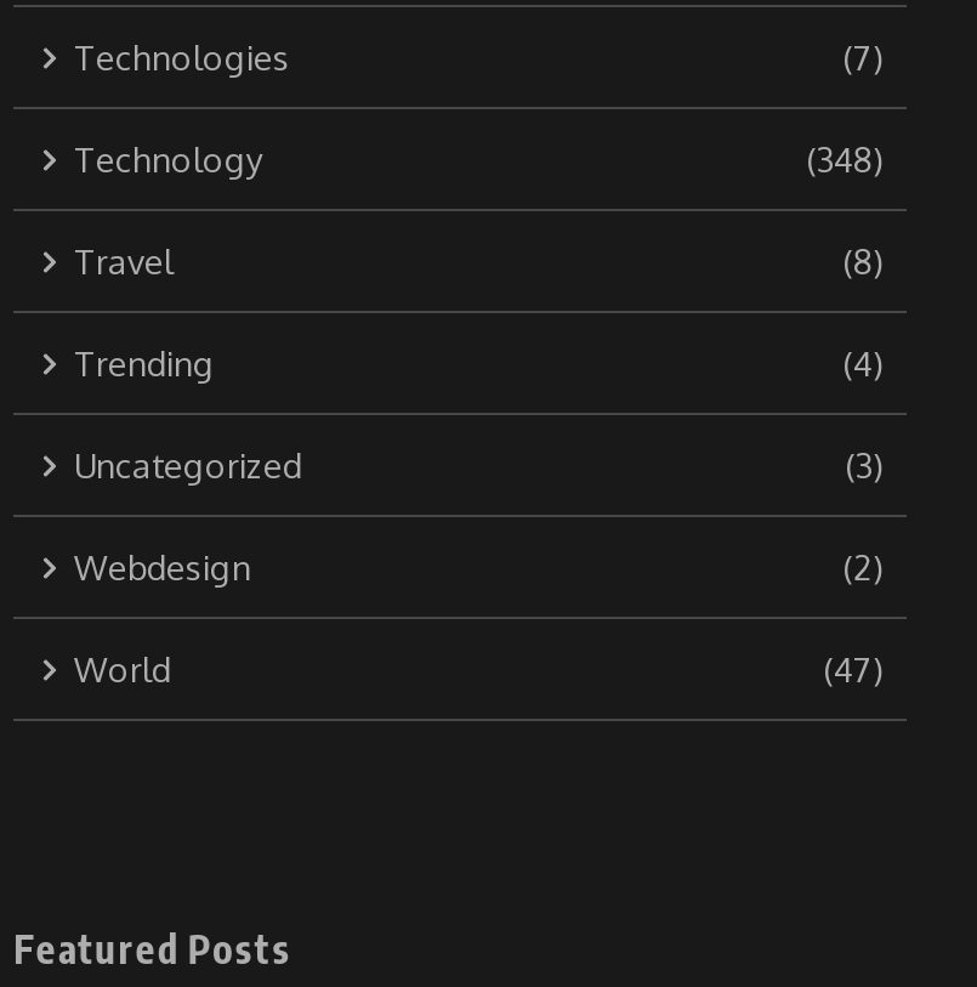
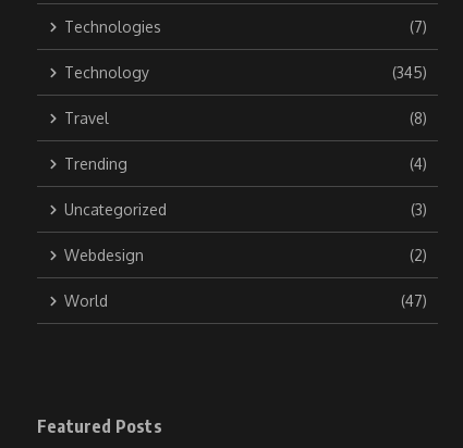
- (348)
+ (345)
